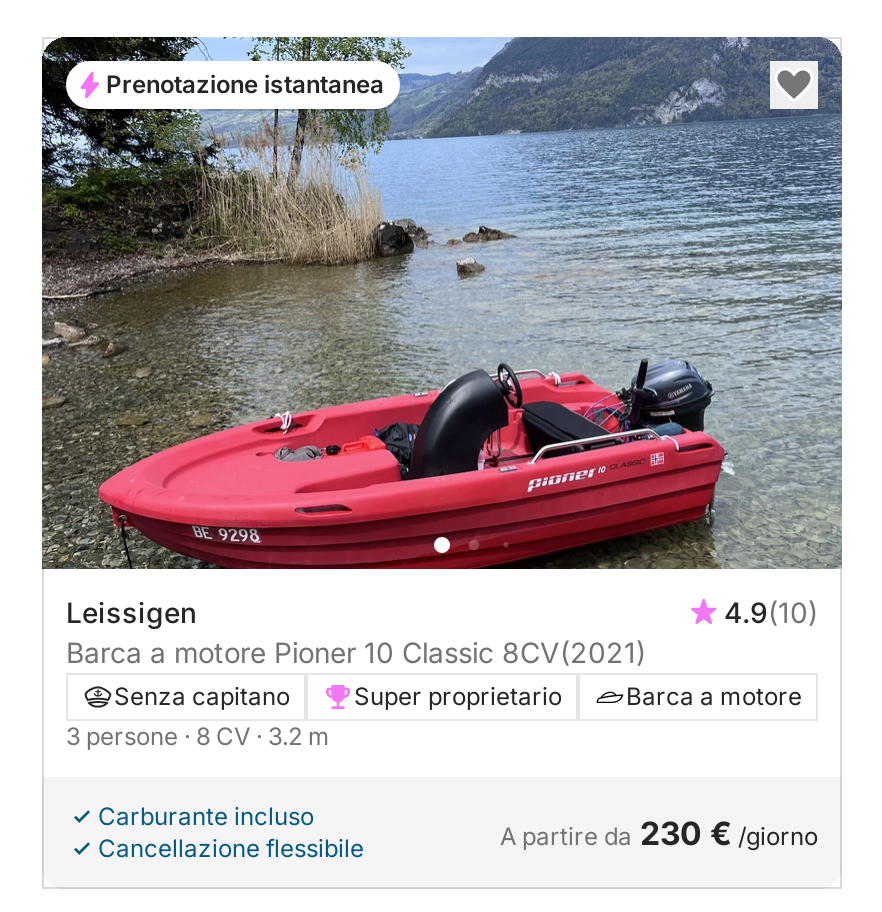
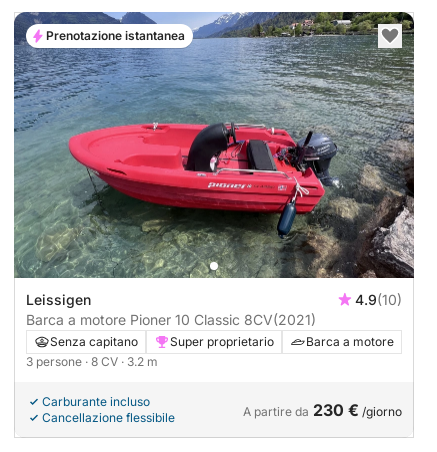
- [image]
+ [image]
